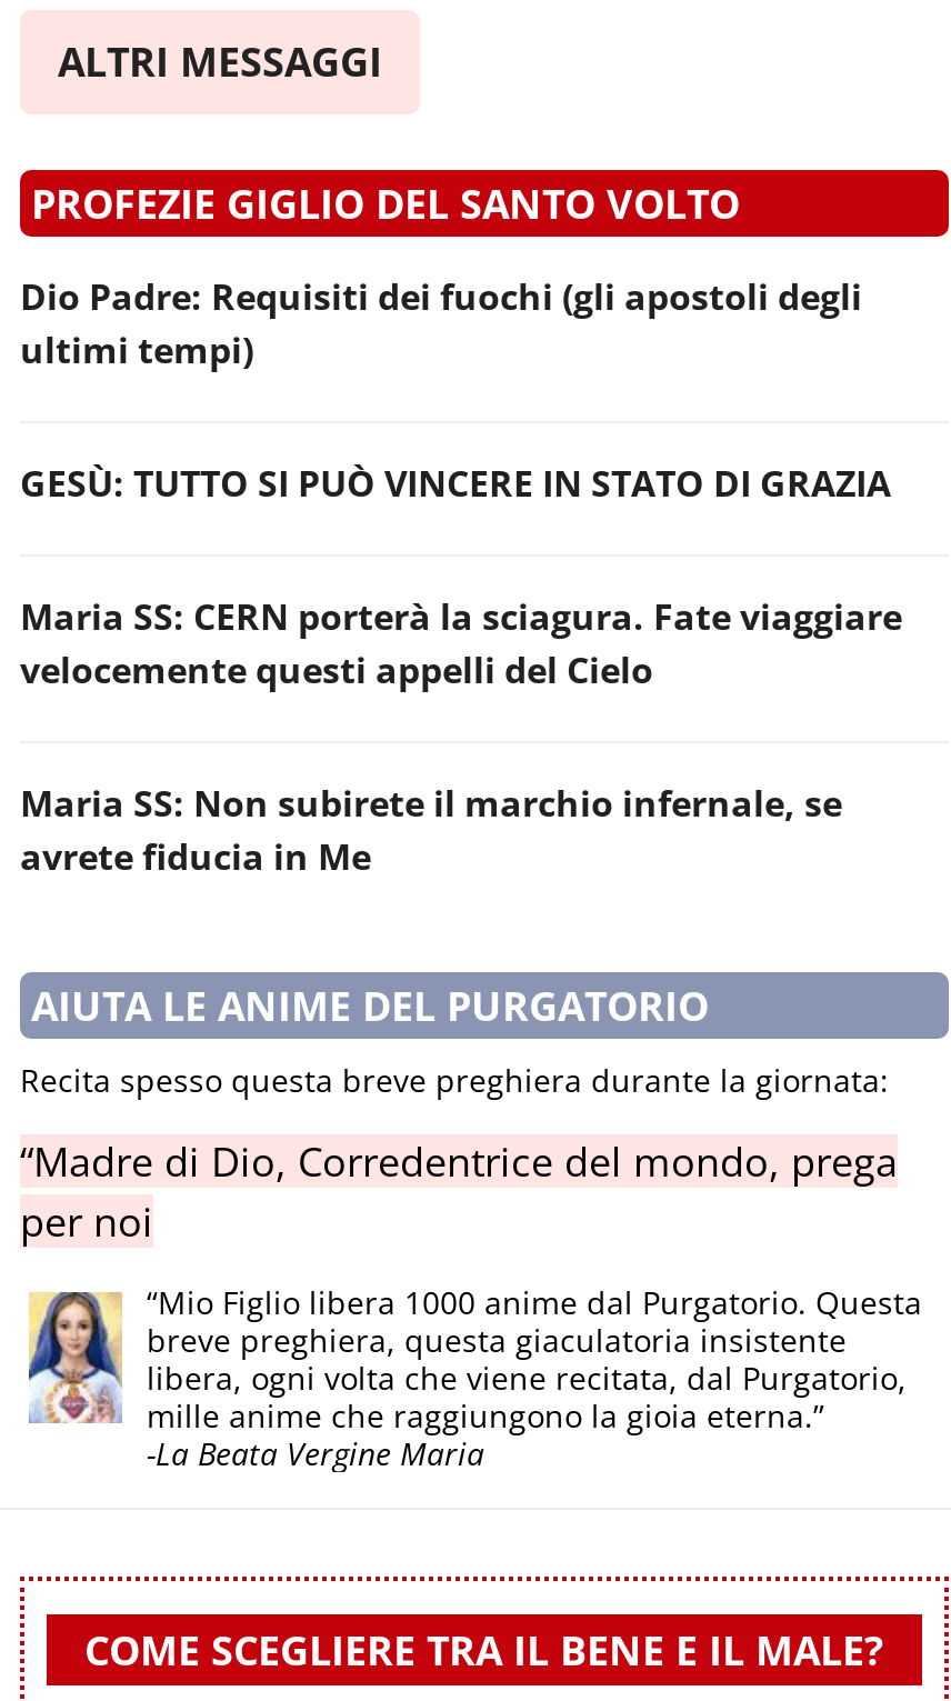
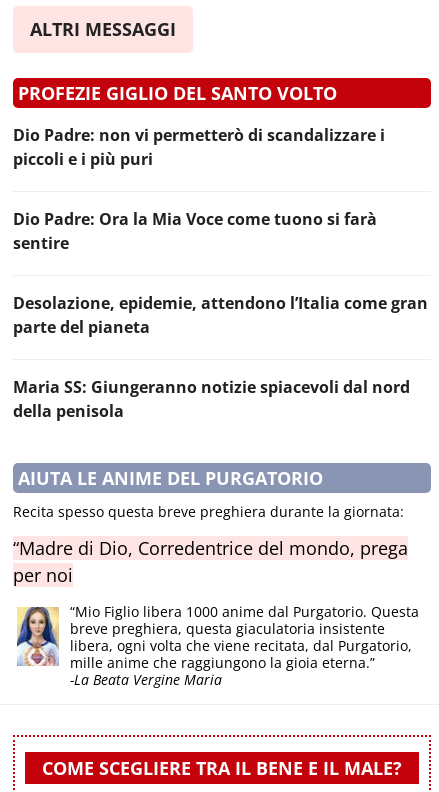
- Dio Padre: Requisiti dei fuochi (gli apostoli degli
- ultimi tempi)
+ Dio Padre: non vi permetterò di scandalizzare i
+ piccoli e i più puri

- GESÙ: TUTTO SI PUÒ VINCERE IN STATO DI GRAZIA
+ Dio Padre: Ora la Mia Voce come tuono si farà
+ sentire

- Maria SS: CERN porterà la sciagura. Fate viaggiare
- velocemente questi appelli del Cielo
+ Desolazione, epidemie, attendono l’Italia come gran
+ parte del pianeta

- Maria SS: Non subirete il marchio infernale, se
- avrete fiducia in Me
+ Maria SS: Giungeranno notizie spiacevoli dal nord
+ della penisola
